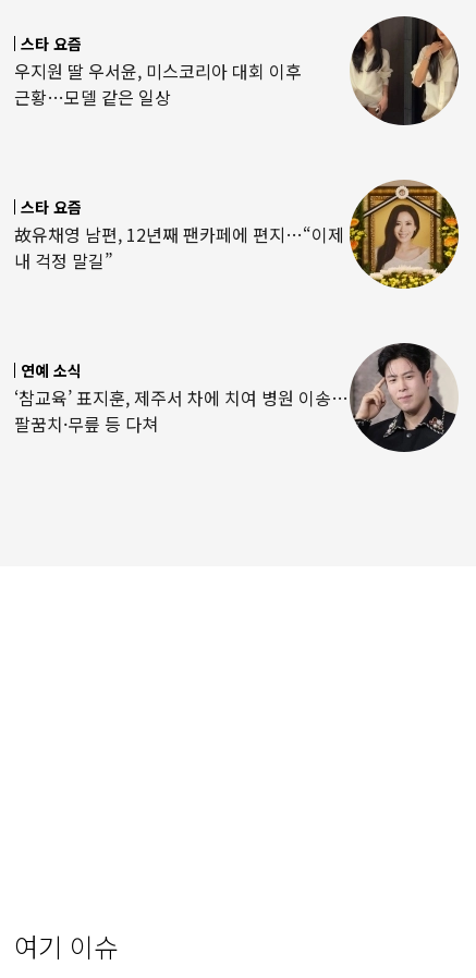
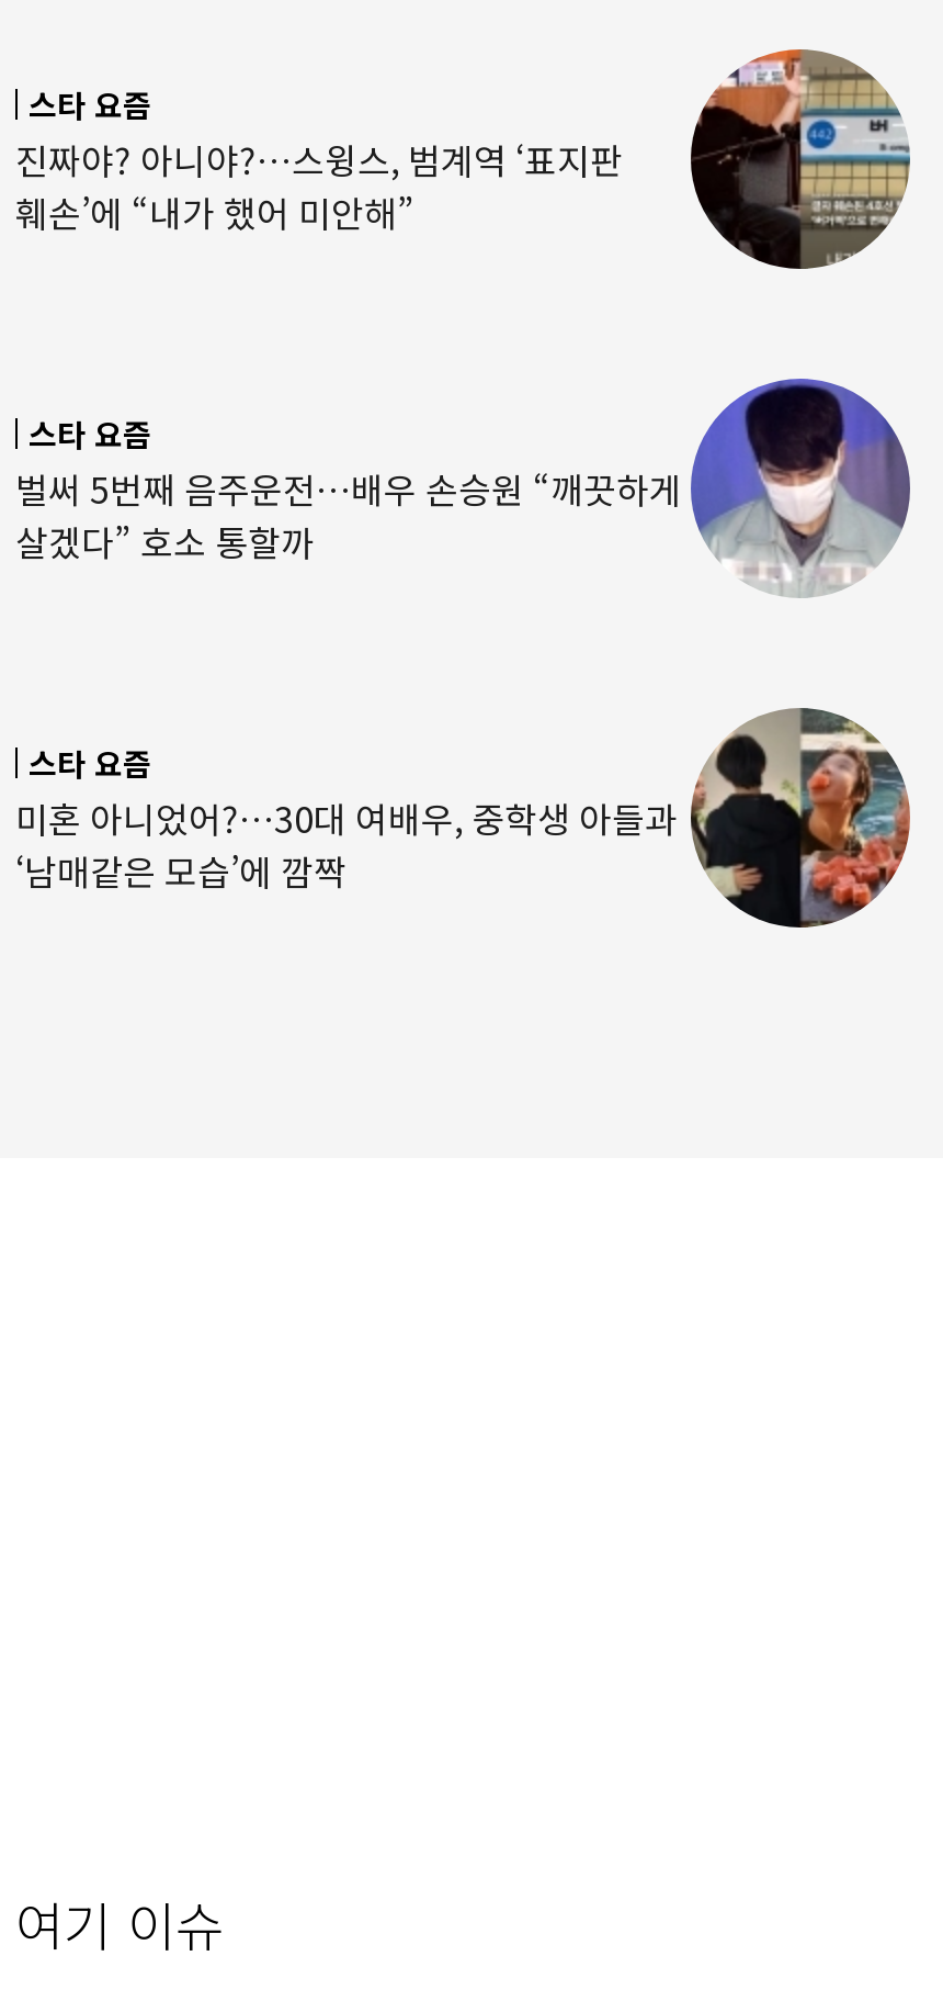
- [image]
+ [image]

- 우지원 딸 우서윤, 미스코리아 대회 이후
- 근황…모델 같은 일상
+ 진짜야? 아니야?…스윙스, 범계역 ‘표지판
+ 훼손’에 “내가 했어 미안해”

- [image]
- 故유채영 남편, 12년째 팬카페에 편지…“이제
- 내 걱정 말길”
+ [image]
+ 벌써 5번째 음주운전…배우 손승원 “깨끗하게
+ 살겠다” 호소 통할까

- [image]
- 연예 소식
- ‘참교육’ 표지훈, 제주서 차에 치여 병원 이송…
- 팔꿈치·무릎 등 다쳐
+ [image]
+ 스타 요즘
+ 미혼 아니었어?…30대 여배우, 중학생 아들과
+ ‘남매같은 모습’에 깜짝
